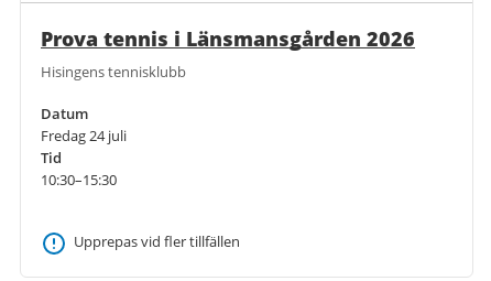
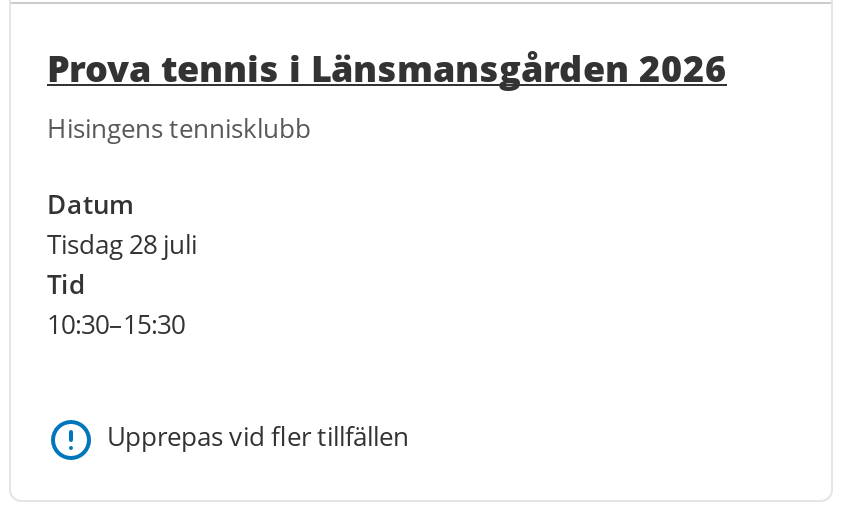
- Fredag 24 juli
+ Tisdag 28 juli
